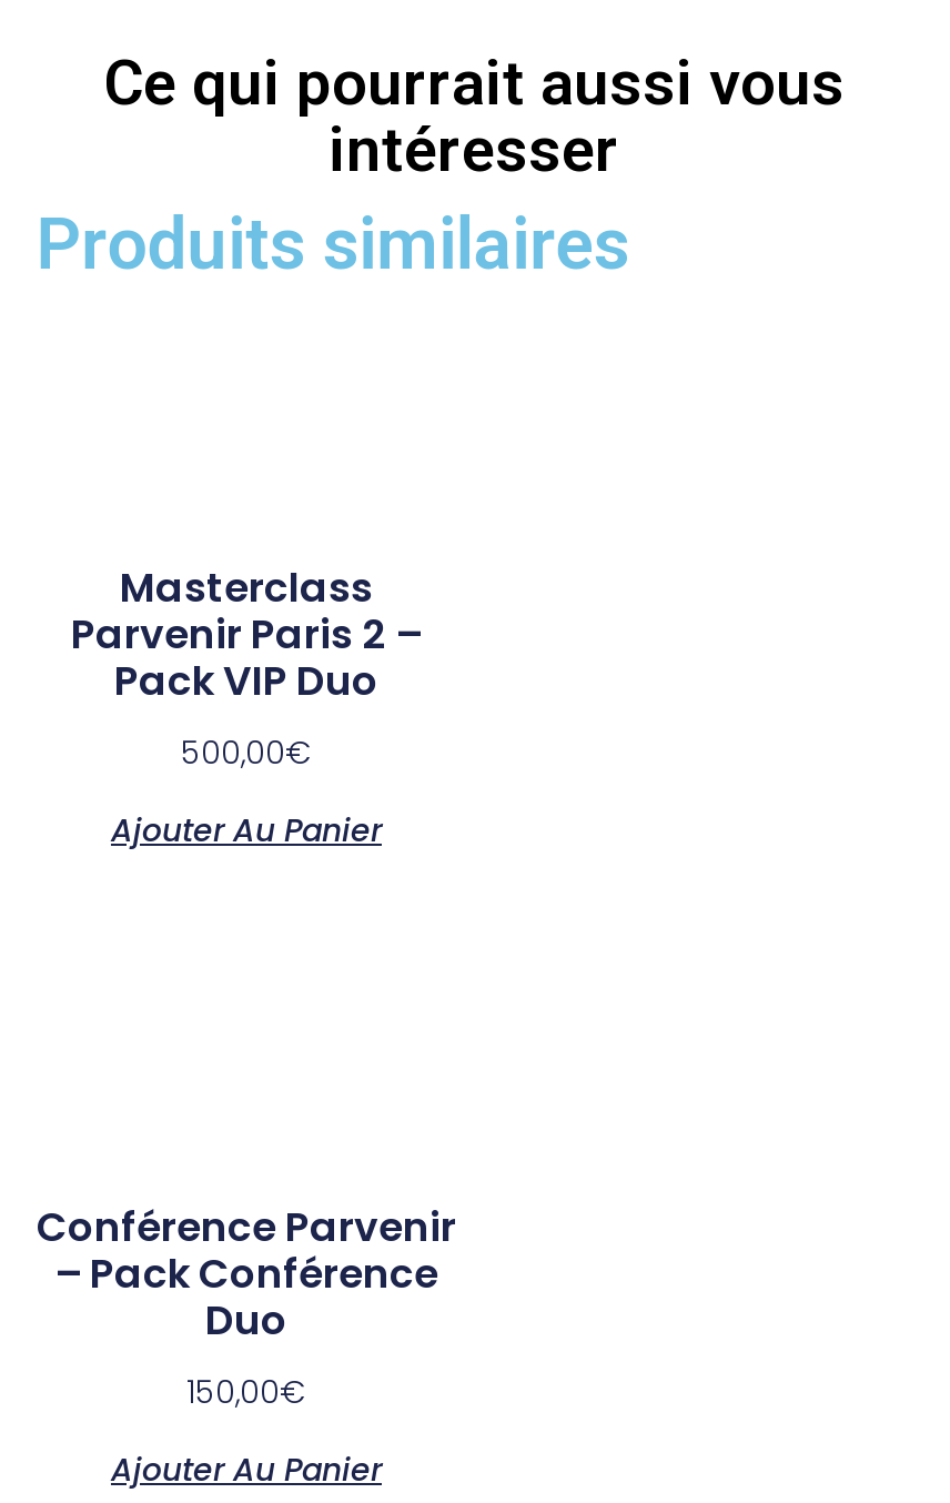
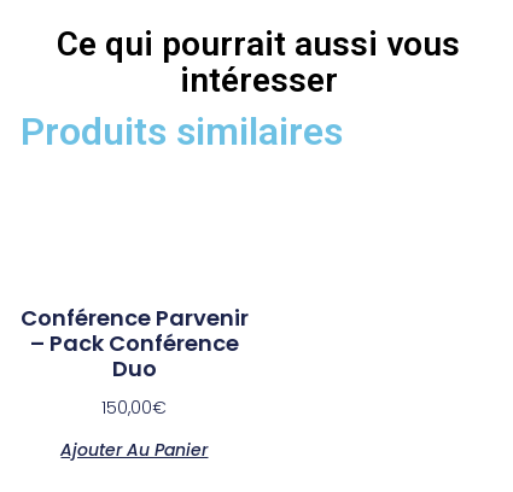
- Masterclass
- Parvenir Paris 2 –
- Pack VIP Duo
- 500,00€
- Ajouter Au Panier
